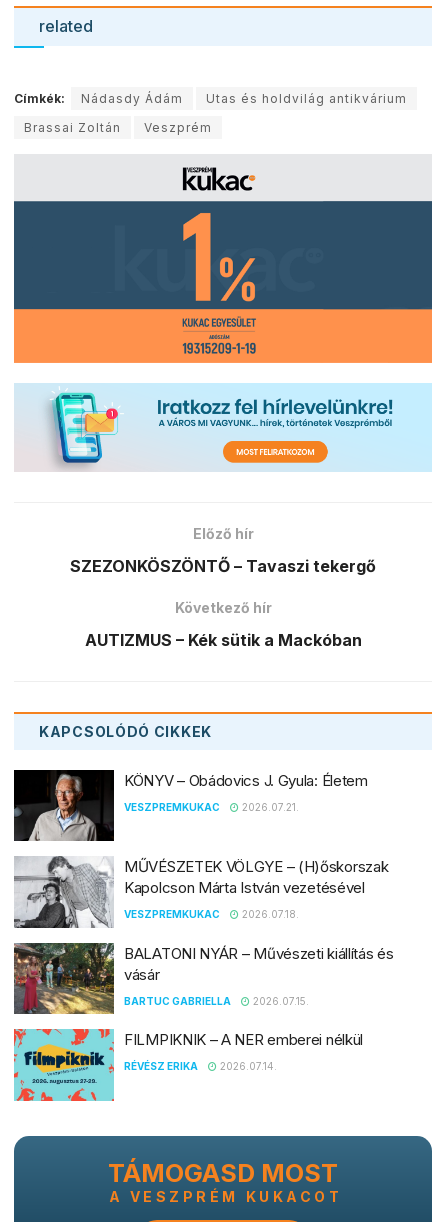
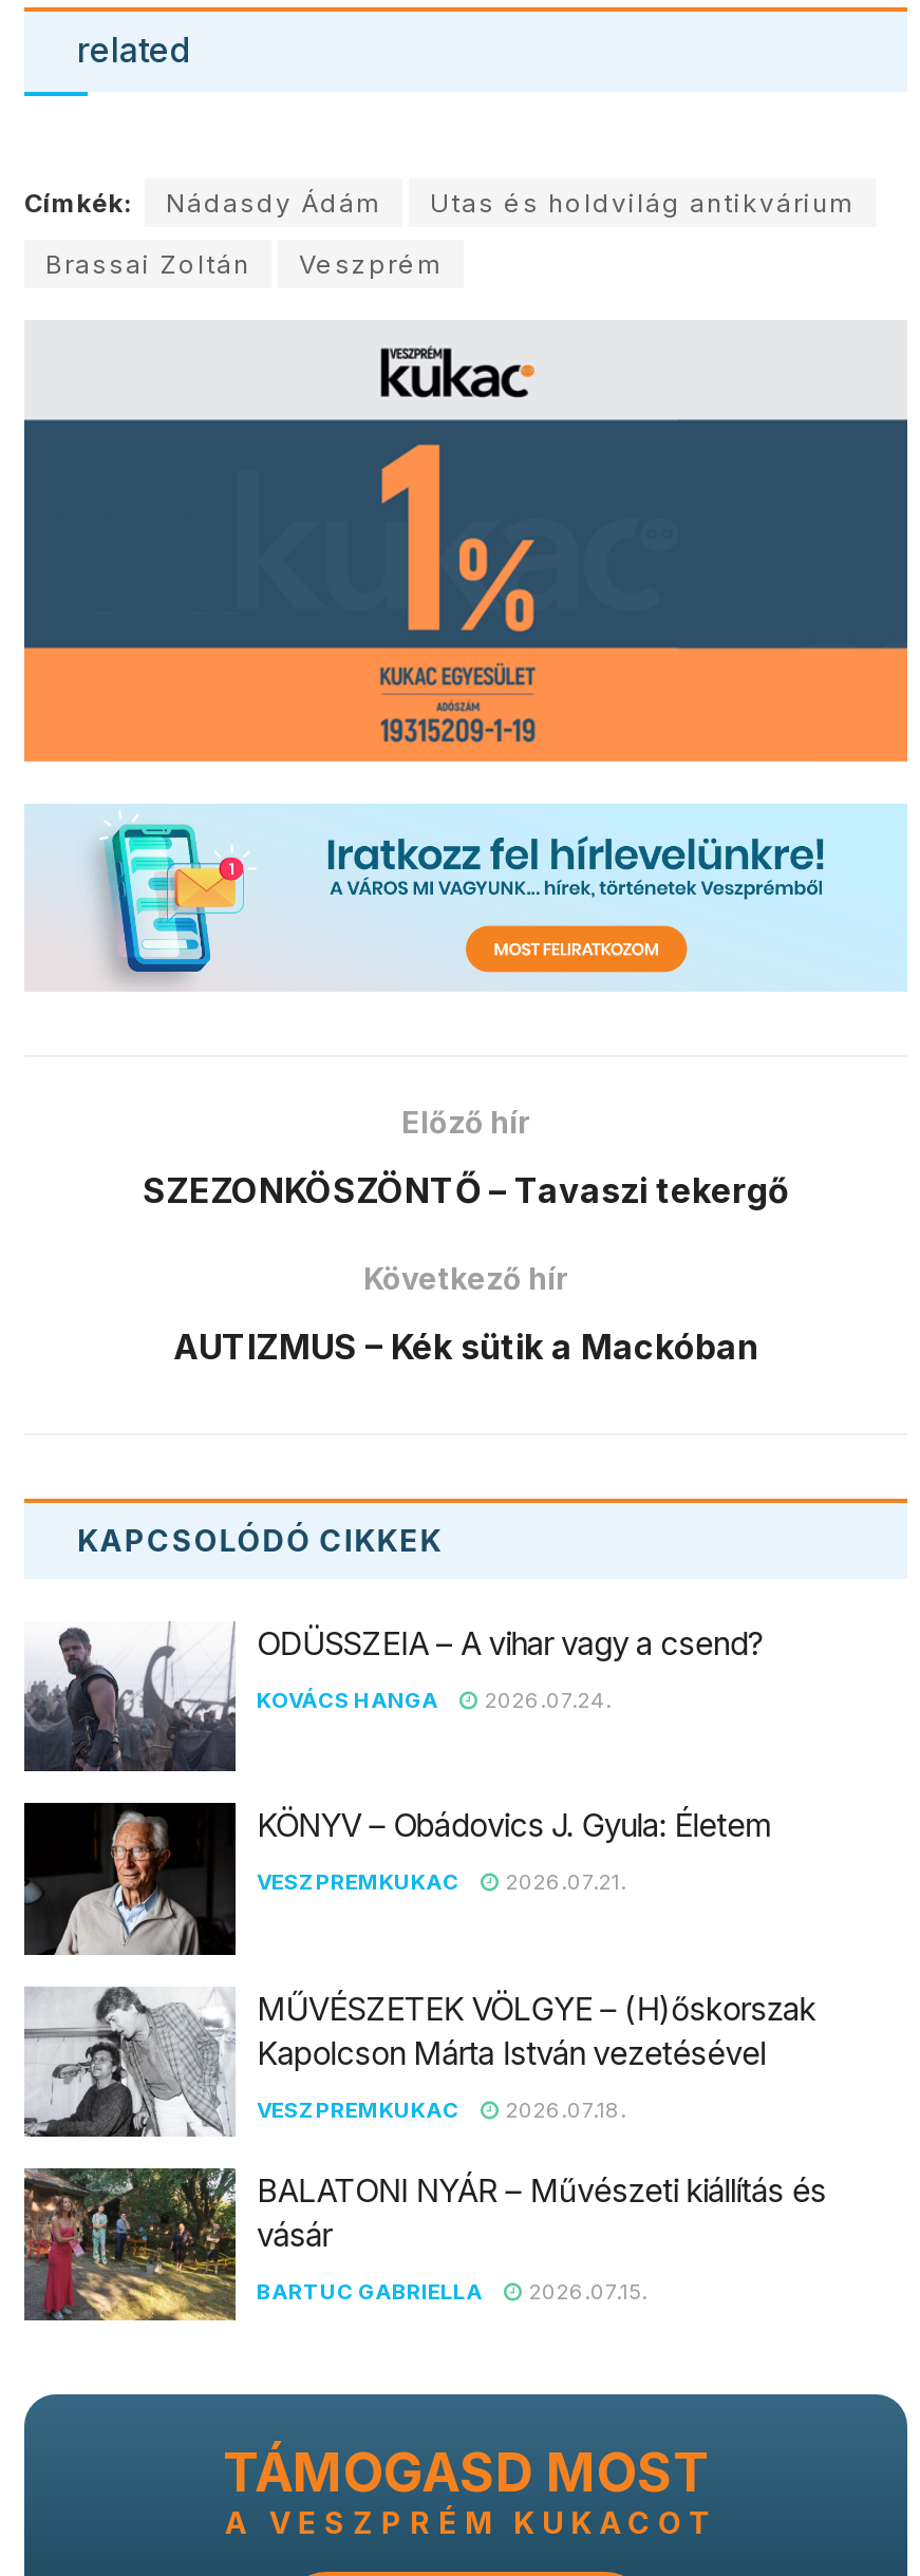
+ [image]
+ ODÜSSZEIA – A vihar vagy a csend?
+ KOVÁCS HANGA
+ 2026.07.24.

moved down: [image] | KÖNYV – Obádovics J. Gyula: Életem | VESZPREMKUKAC | ... | BARTUC GABRIELLA | 2026.07.15.

- [image]
- FILMPIKNIK – A NER emberei nélkül
- RÉVÉSZ ERIKA
- 2026.07.14.
